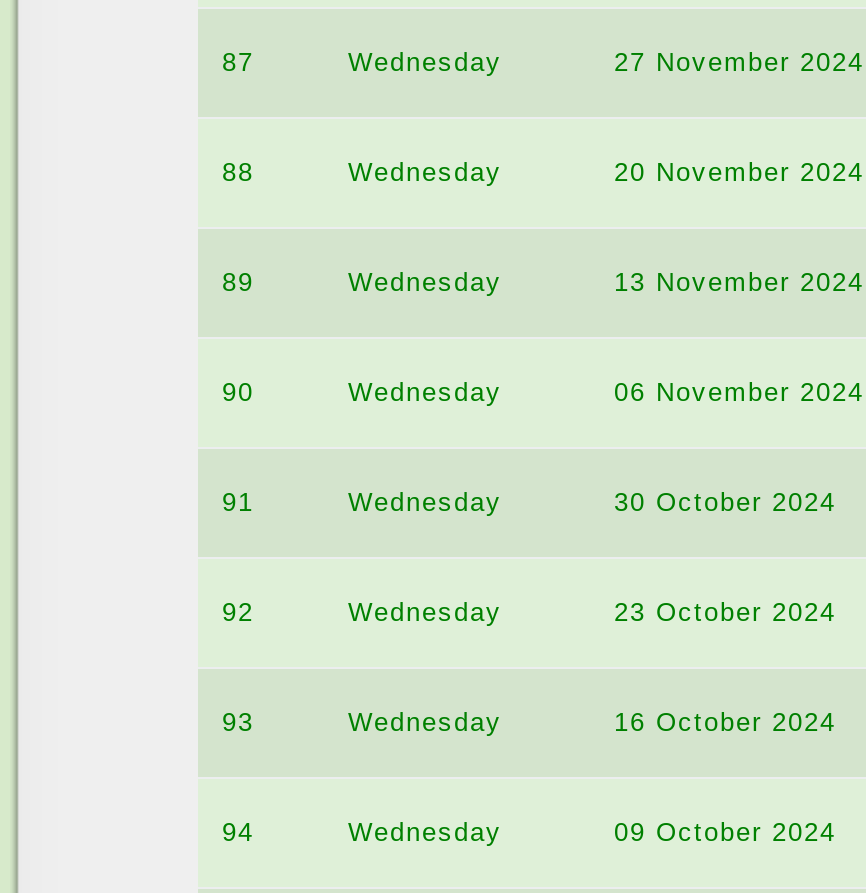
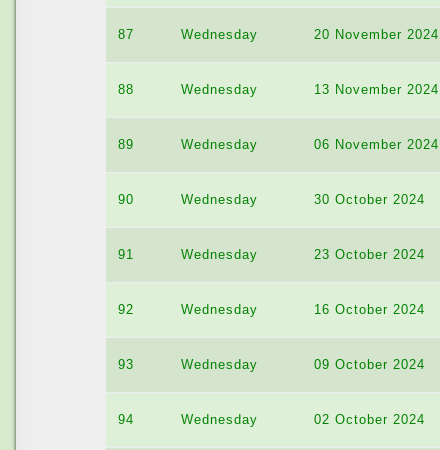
- 27 November 2024
+ 20 November 2024

- 20 November 2024
+ 13 November 2024

- 13 November 2024
+ 06 November 2024

- 06 November 2024
+ 30 October 2024

- 30 October 2024
+ 23 October 2024

- 23 October 2024
+ 16 October 2024

- 16 October 2024
+ 09 October 2024

- 09 October 2024
+ 02 October 2024
